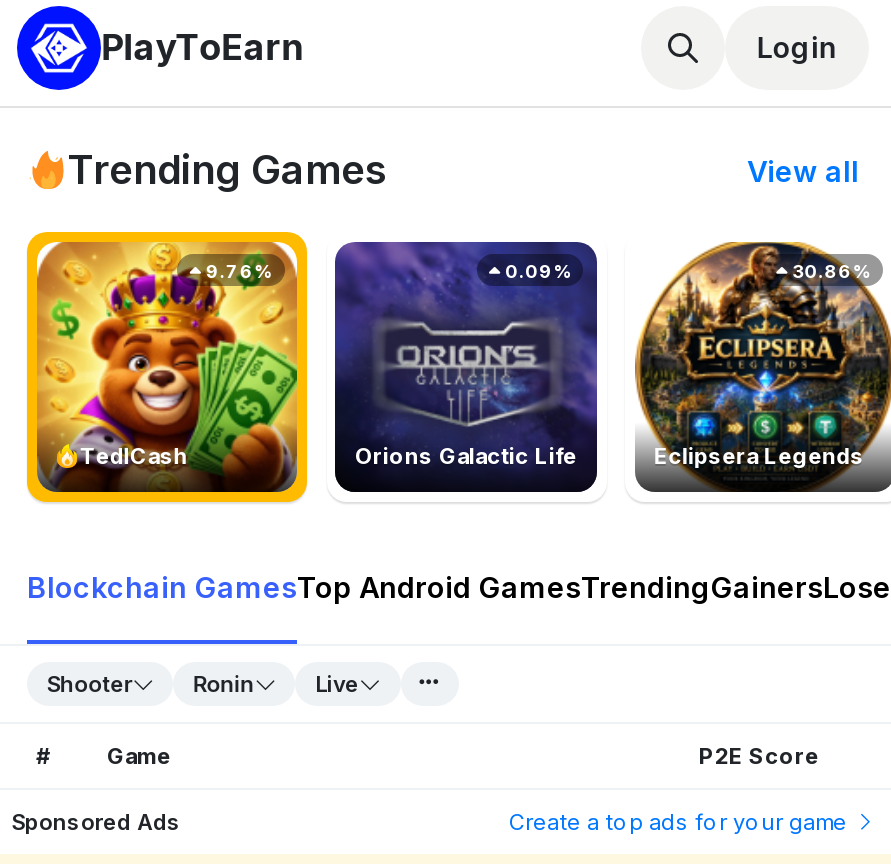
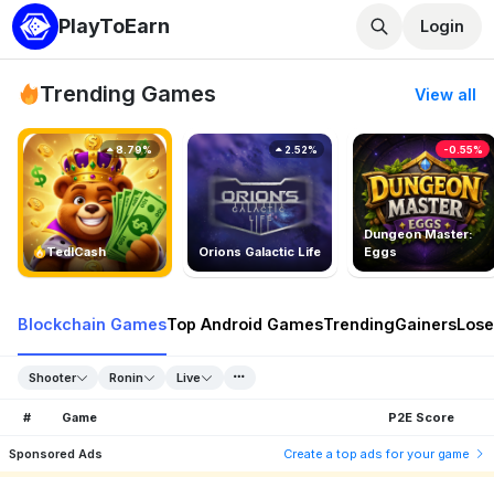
- [image]
- 30.86%
+ [image]
+ -0.55%

- 9.76%
+ 8.79%

- 0.09%
+ 2.52%

- Eclipsera Legends
+ Dungeon Master:
+ Eggs
